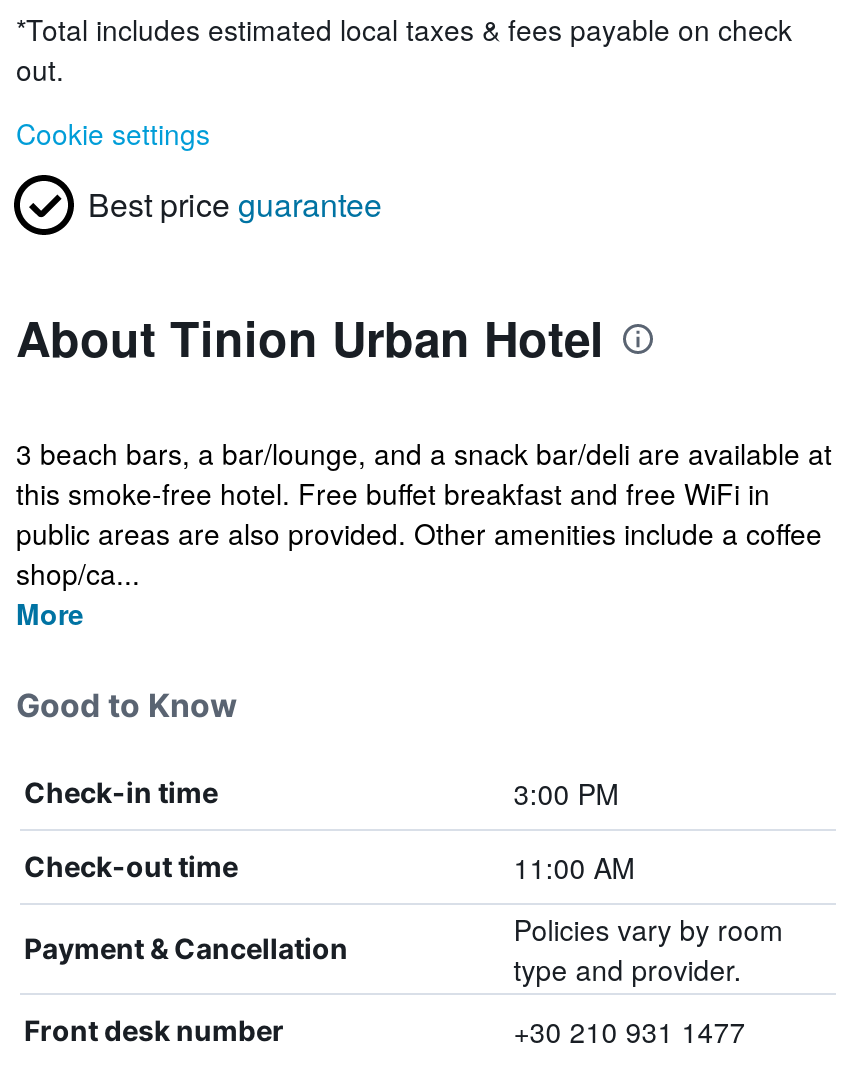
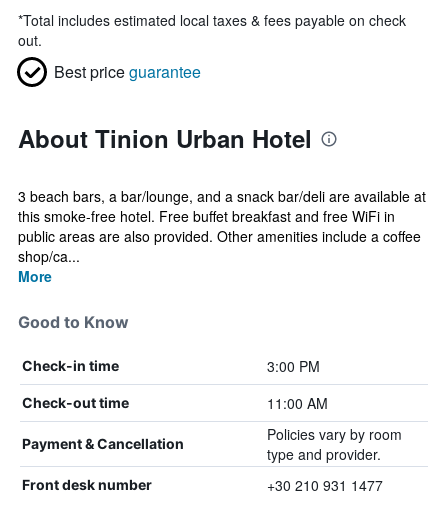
- Cookie settings
